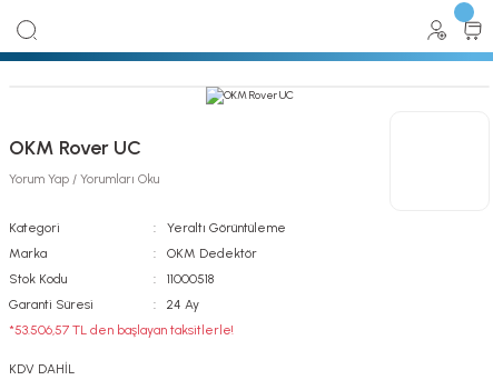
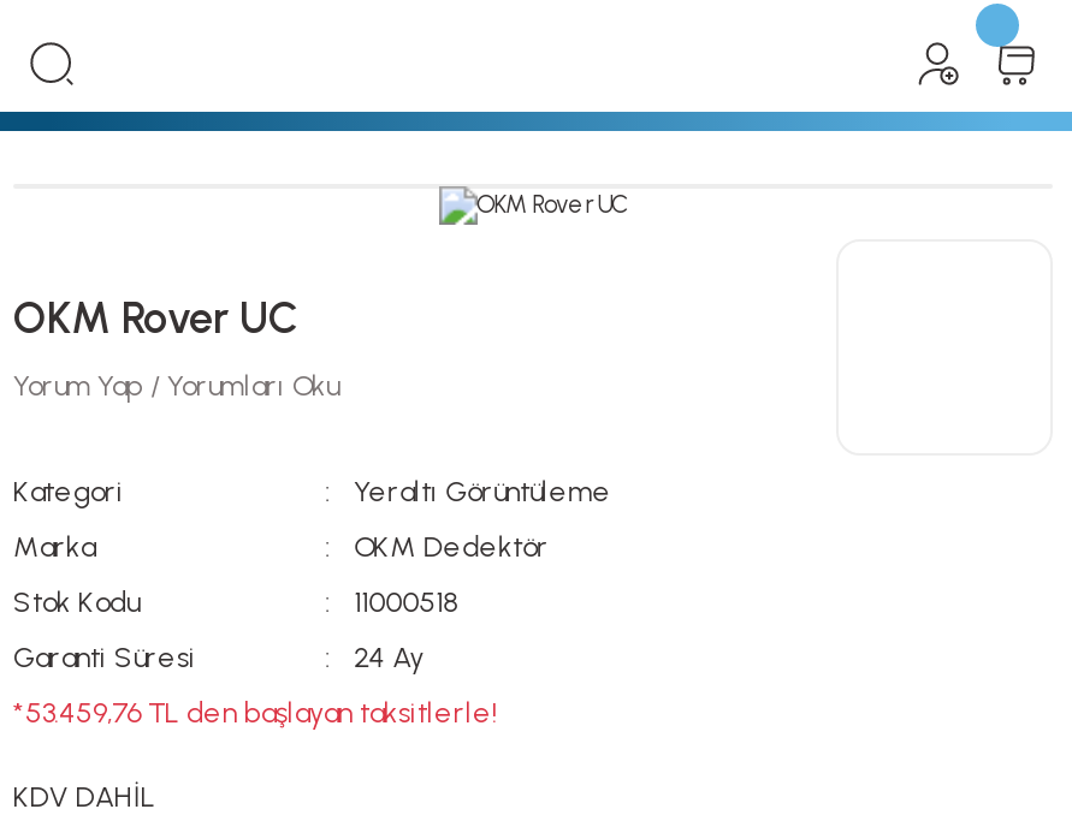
- *53.506,57 TL den başlayan taksitlerle!
+ *53.459,76 TL den başlayan taksitlerle!
